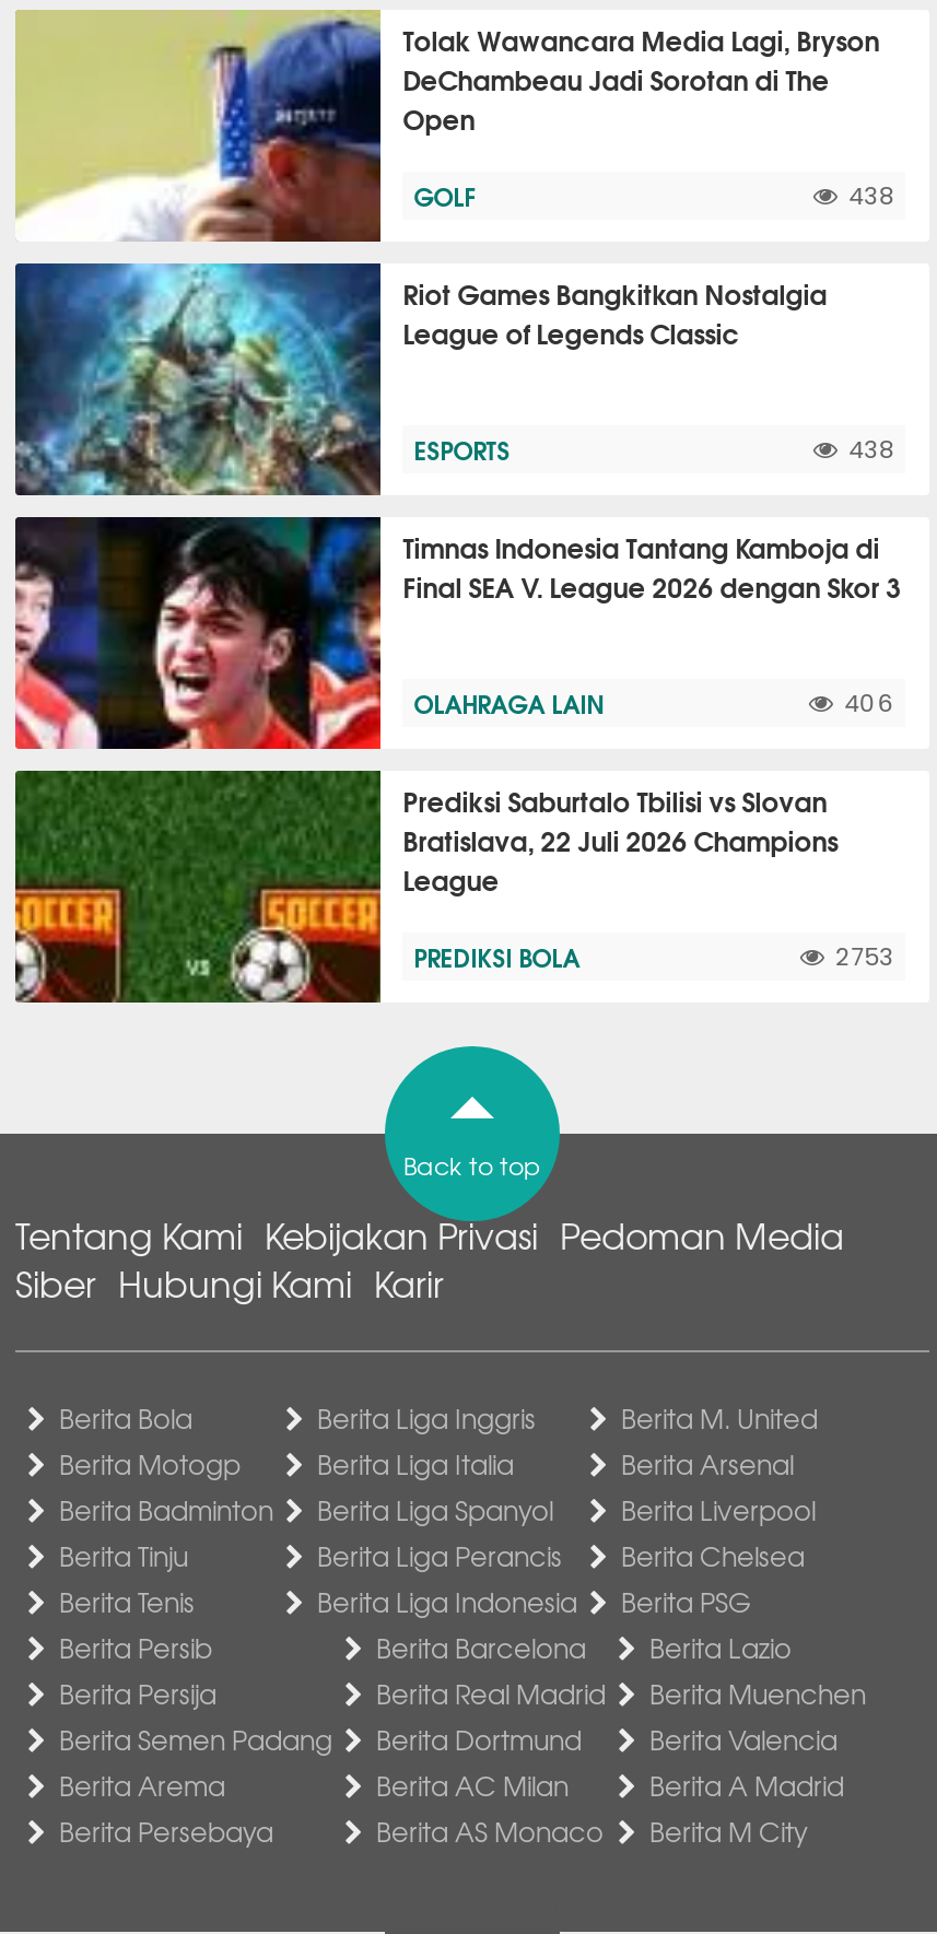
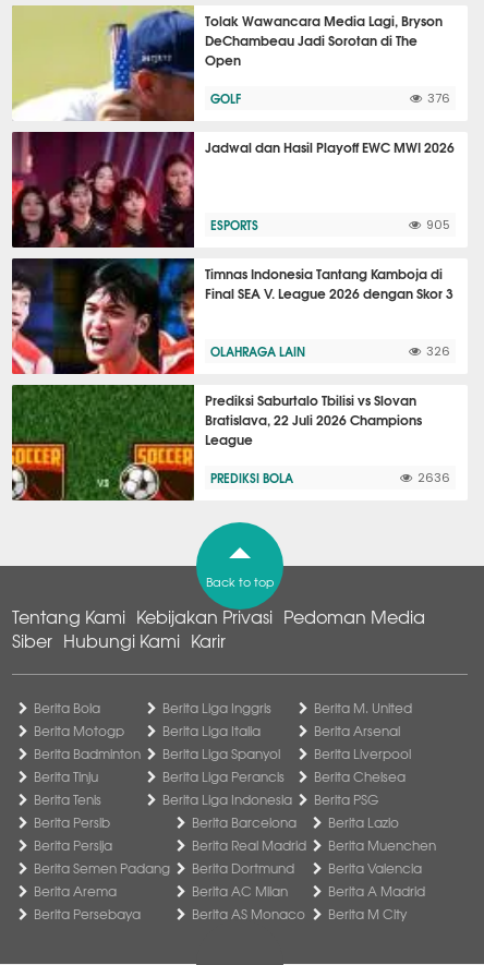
- 438
+ 376

- [image]
- Riot Games Bangkitkan Nostalgia
- League of Legends Classic
+ [image]
+ Jadwal dan Hasil Playoff EWC MWI 2026

- 438
+ 905

- 406
+ 326

- 2753
+ 2636
